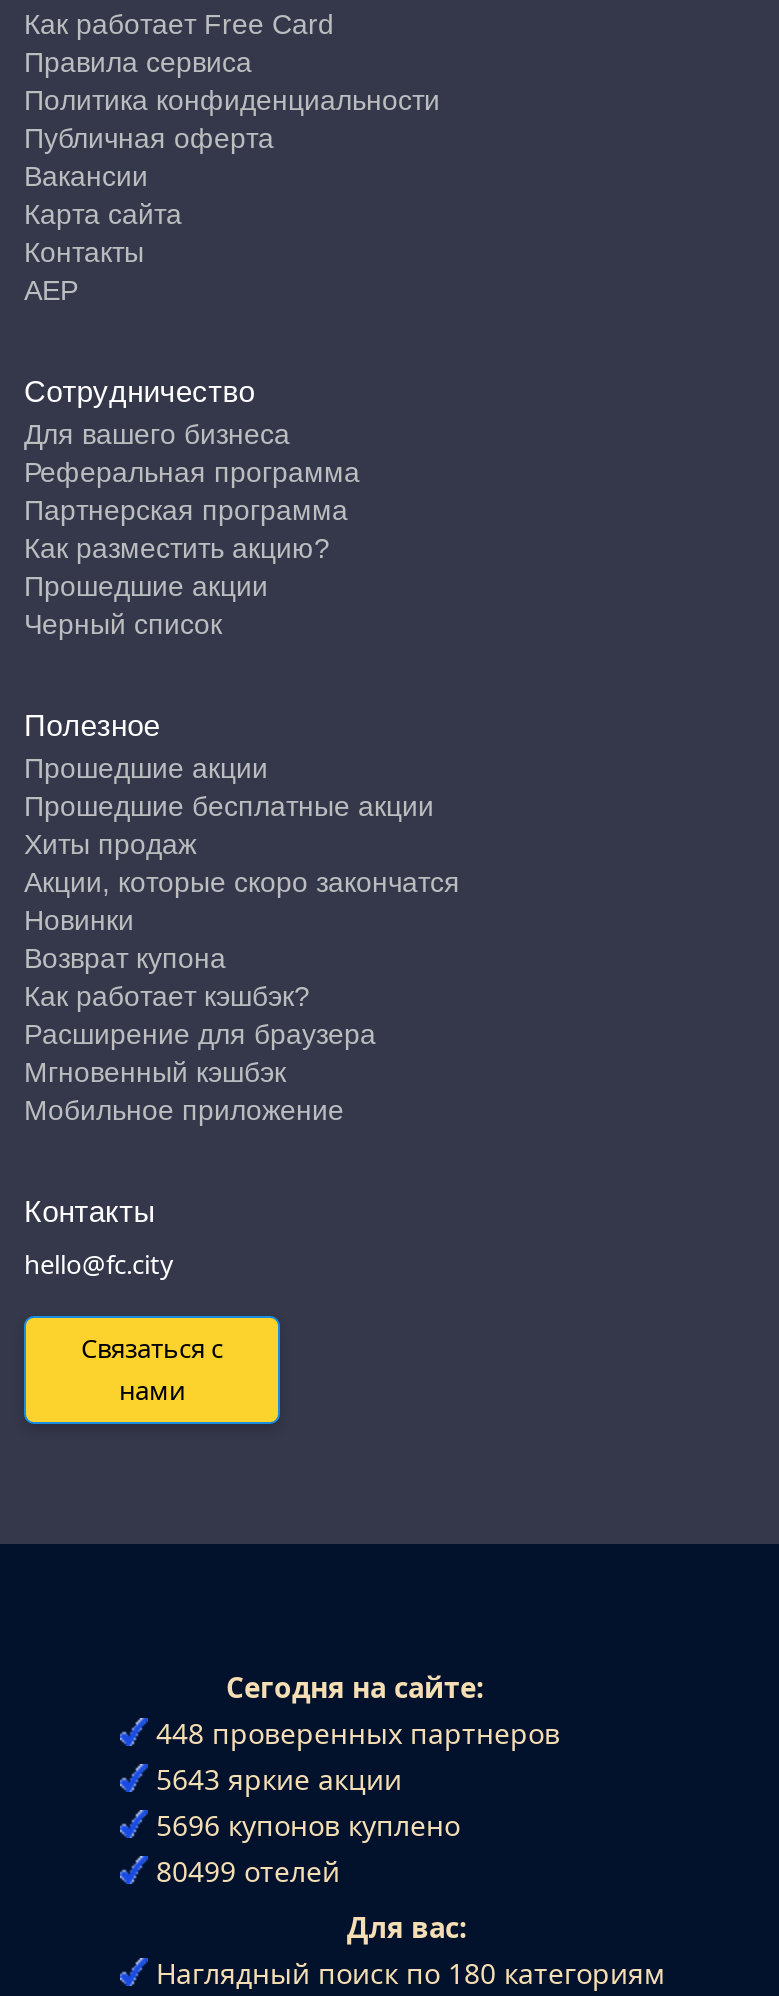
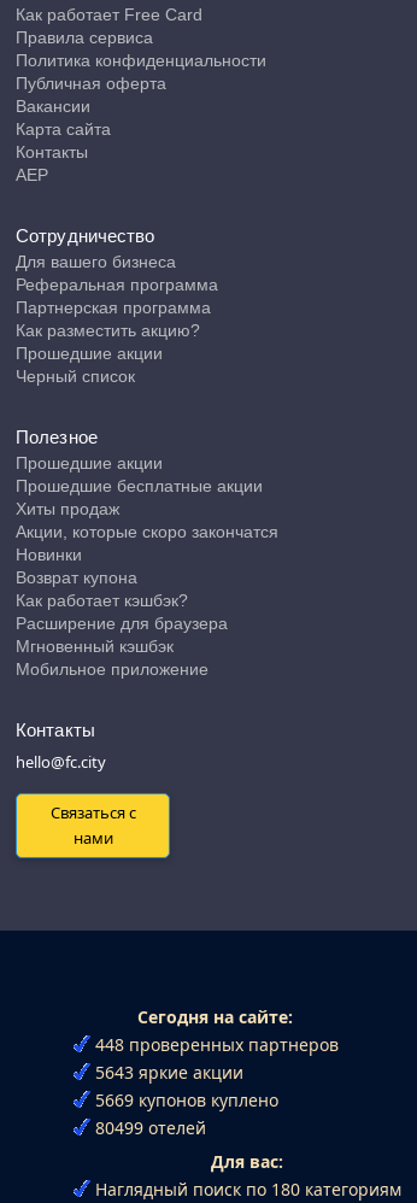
- 5696 купонов куплено
+ 5669 купонов куплено
